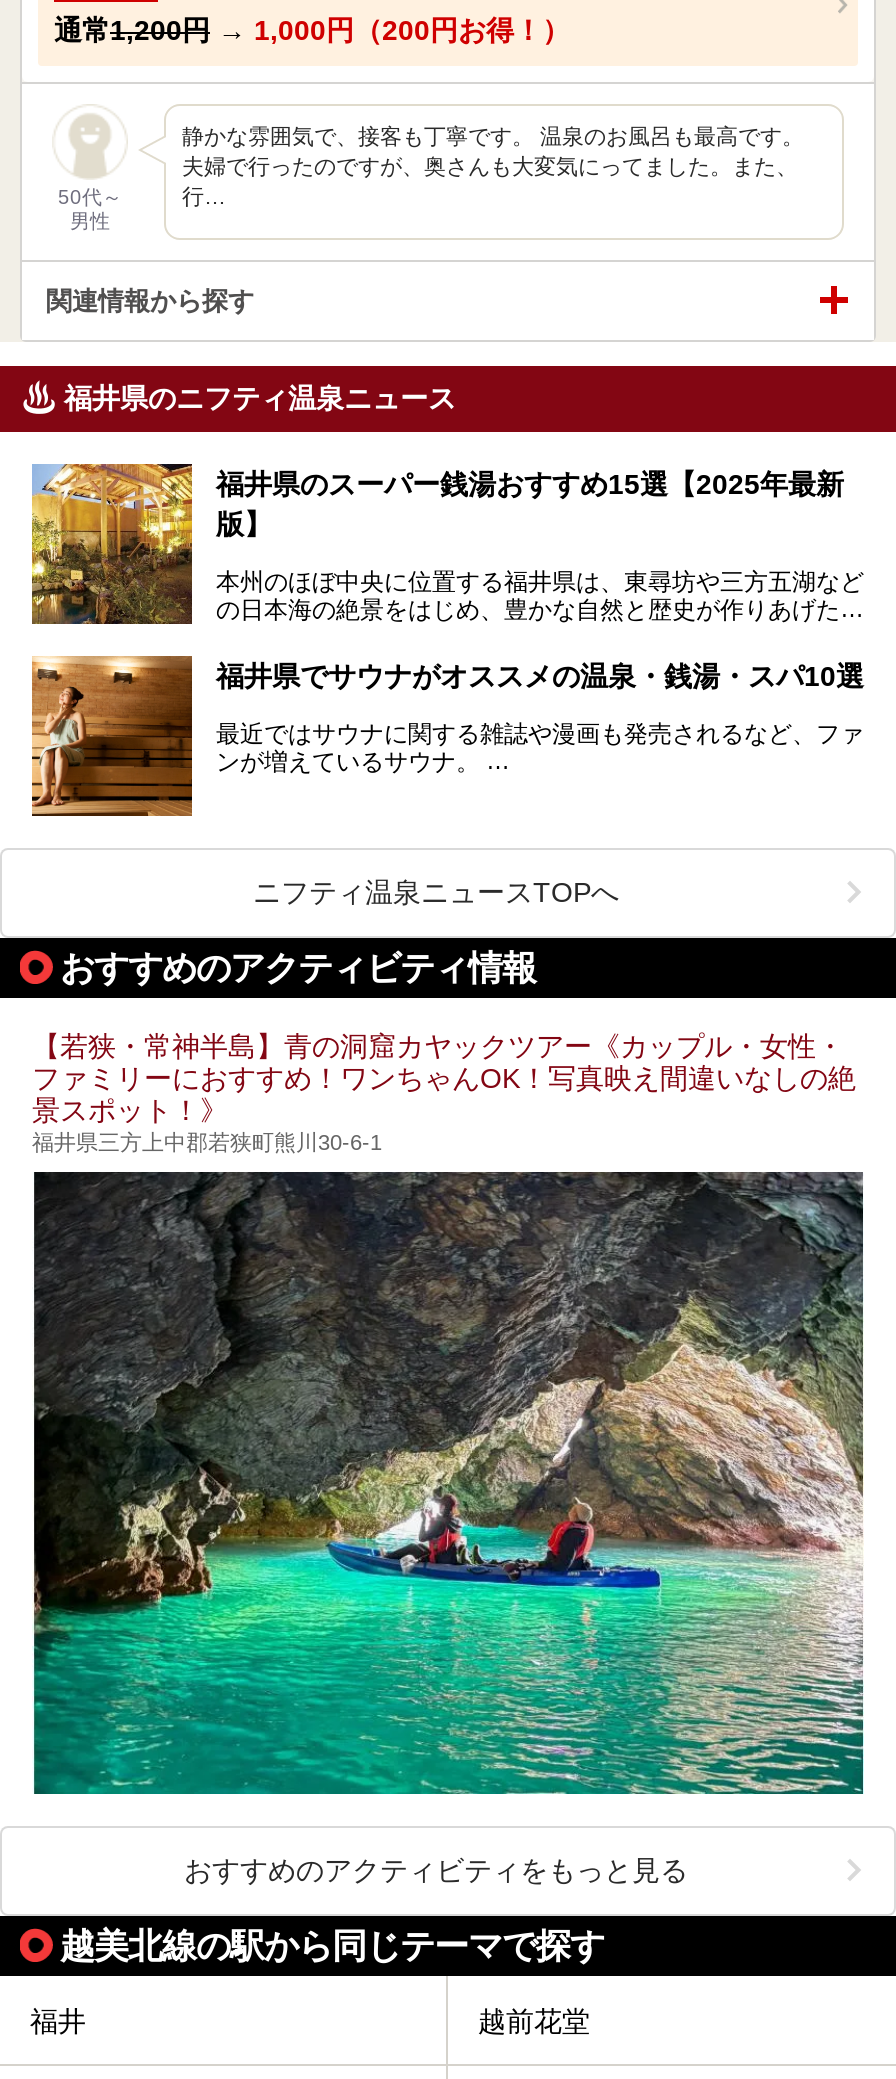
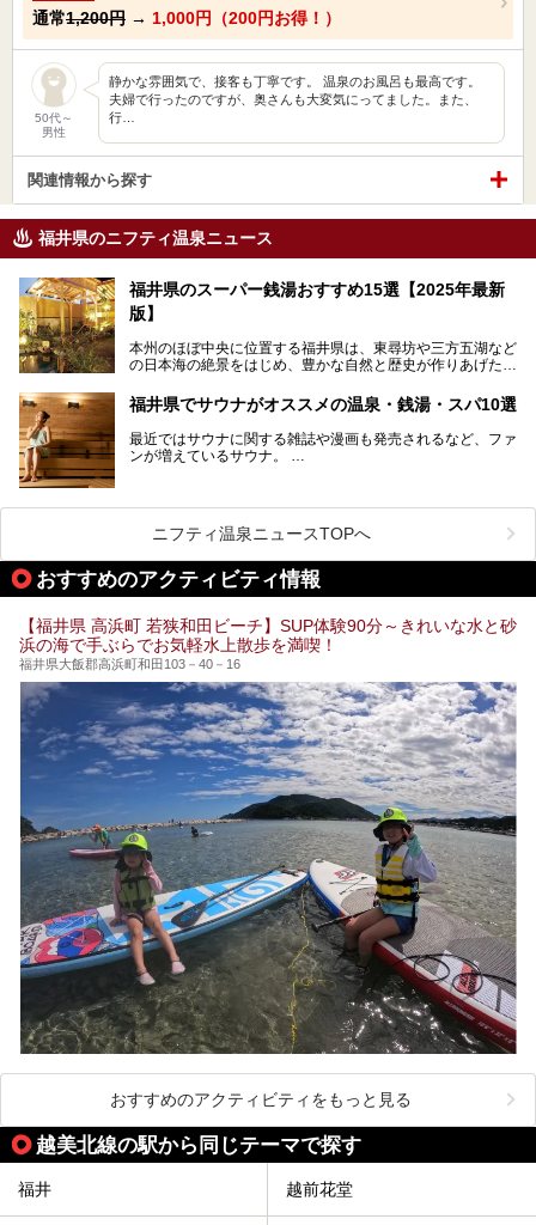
- 【若狭・常神半島】青の洞窟カヤックツアー《カップル・女性・
- ファミリーにおすすめ！ワンちゃんOK！写真映え間違いなしの絶
- 景スポット！》
- 福井県三方上中郡若狭町熊川30-6-1
+ 【福井県 高浜町 若狭和田ビーチ】SUP体験90分～きれいな水と砂
+ 浜の海で手ぶらでお気軽水上散歩を満喫！
+ 福井県大飯郡高浜町和田103－40－16

- [image]
+ [image]
